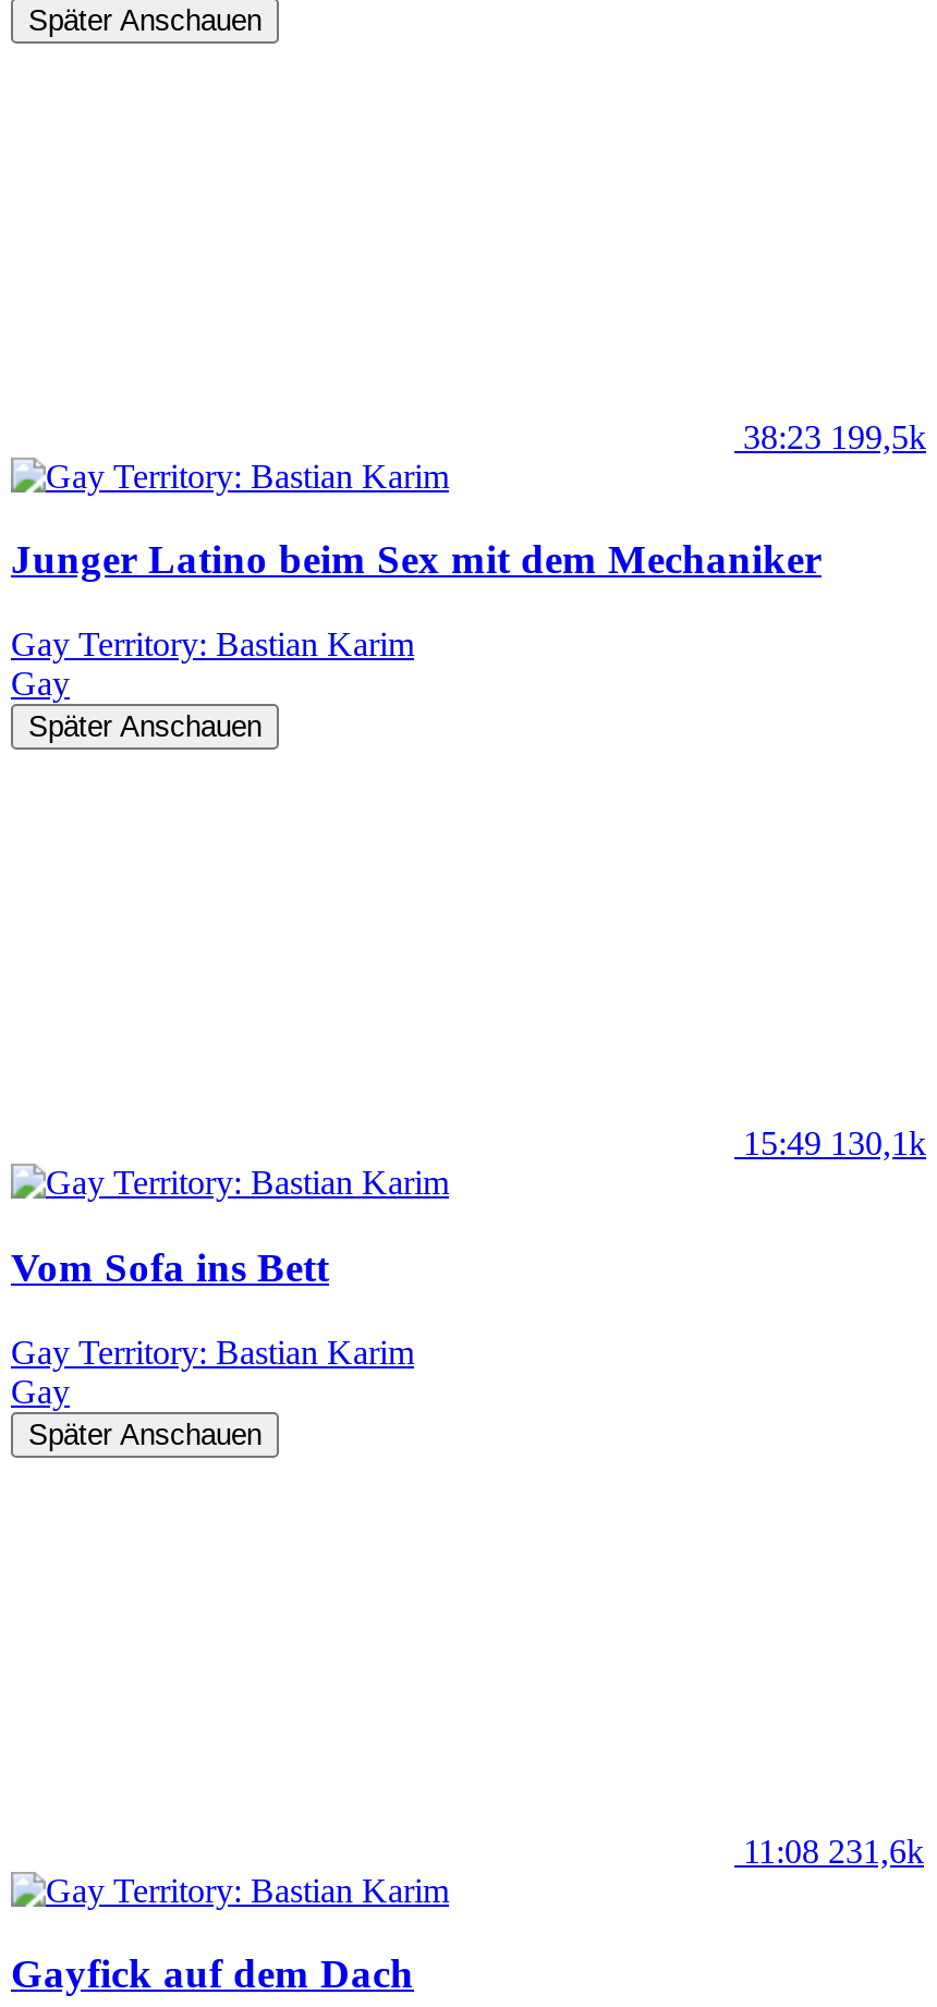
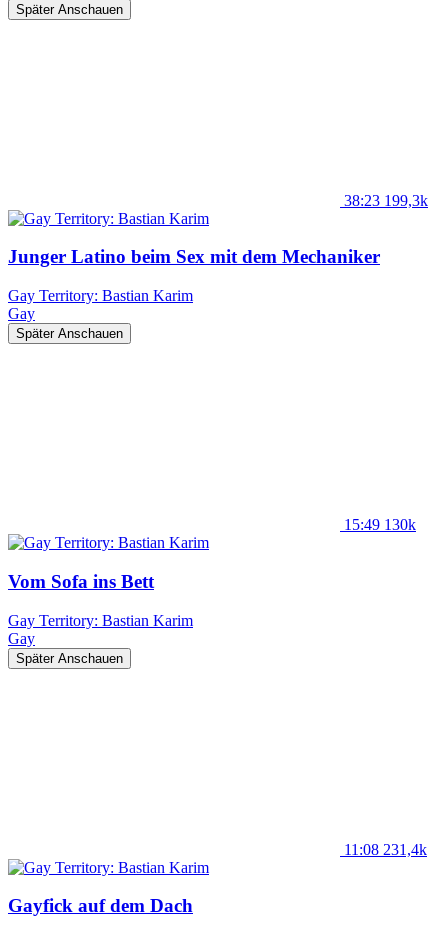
- 38:23 199,5k
+ 38:23 199,3k

- 15:49 130,1k
+ 15:49 130k

- 11:08 231,6k
+ 11:08 231,4k
